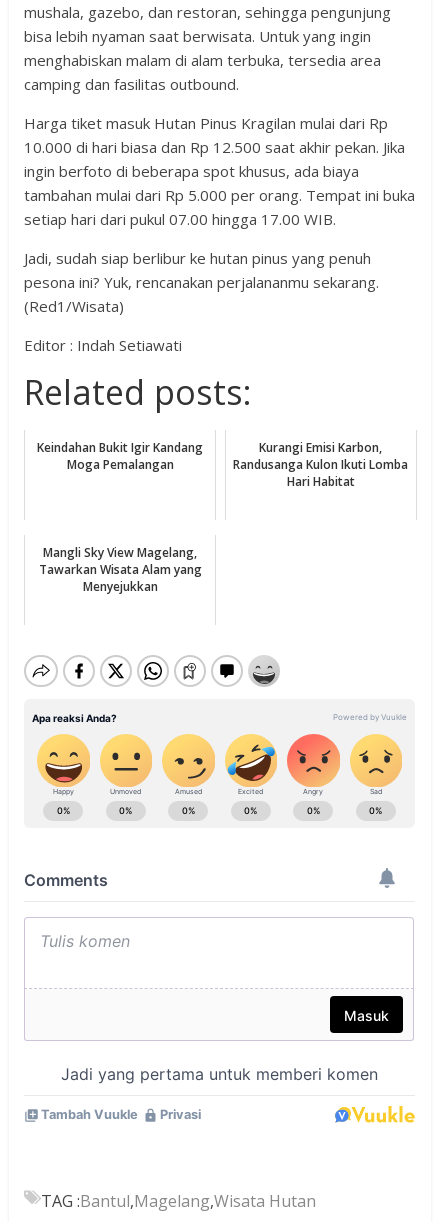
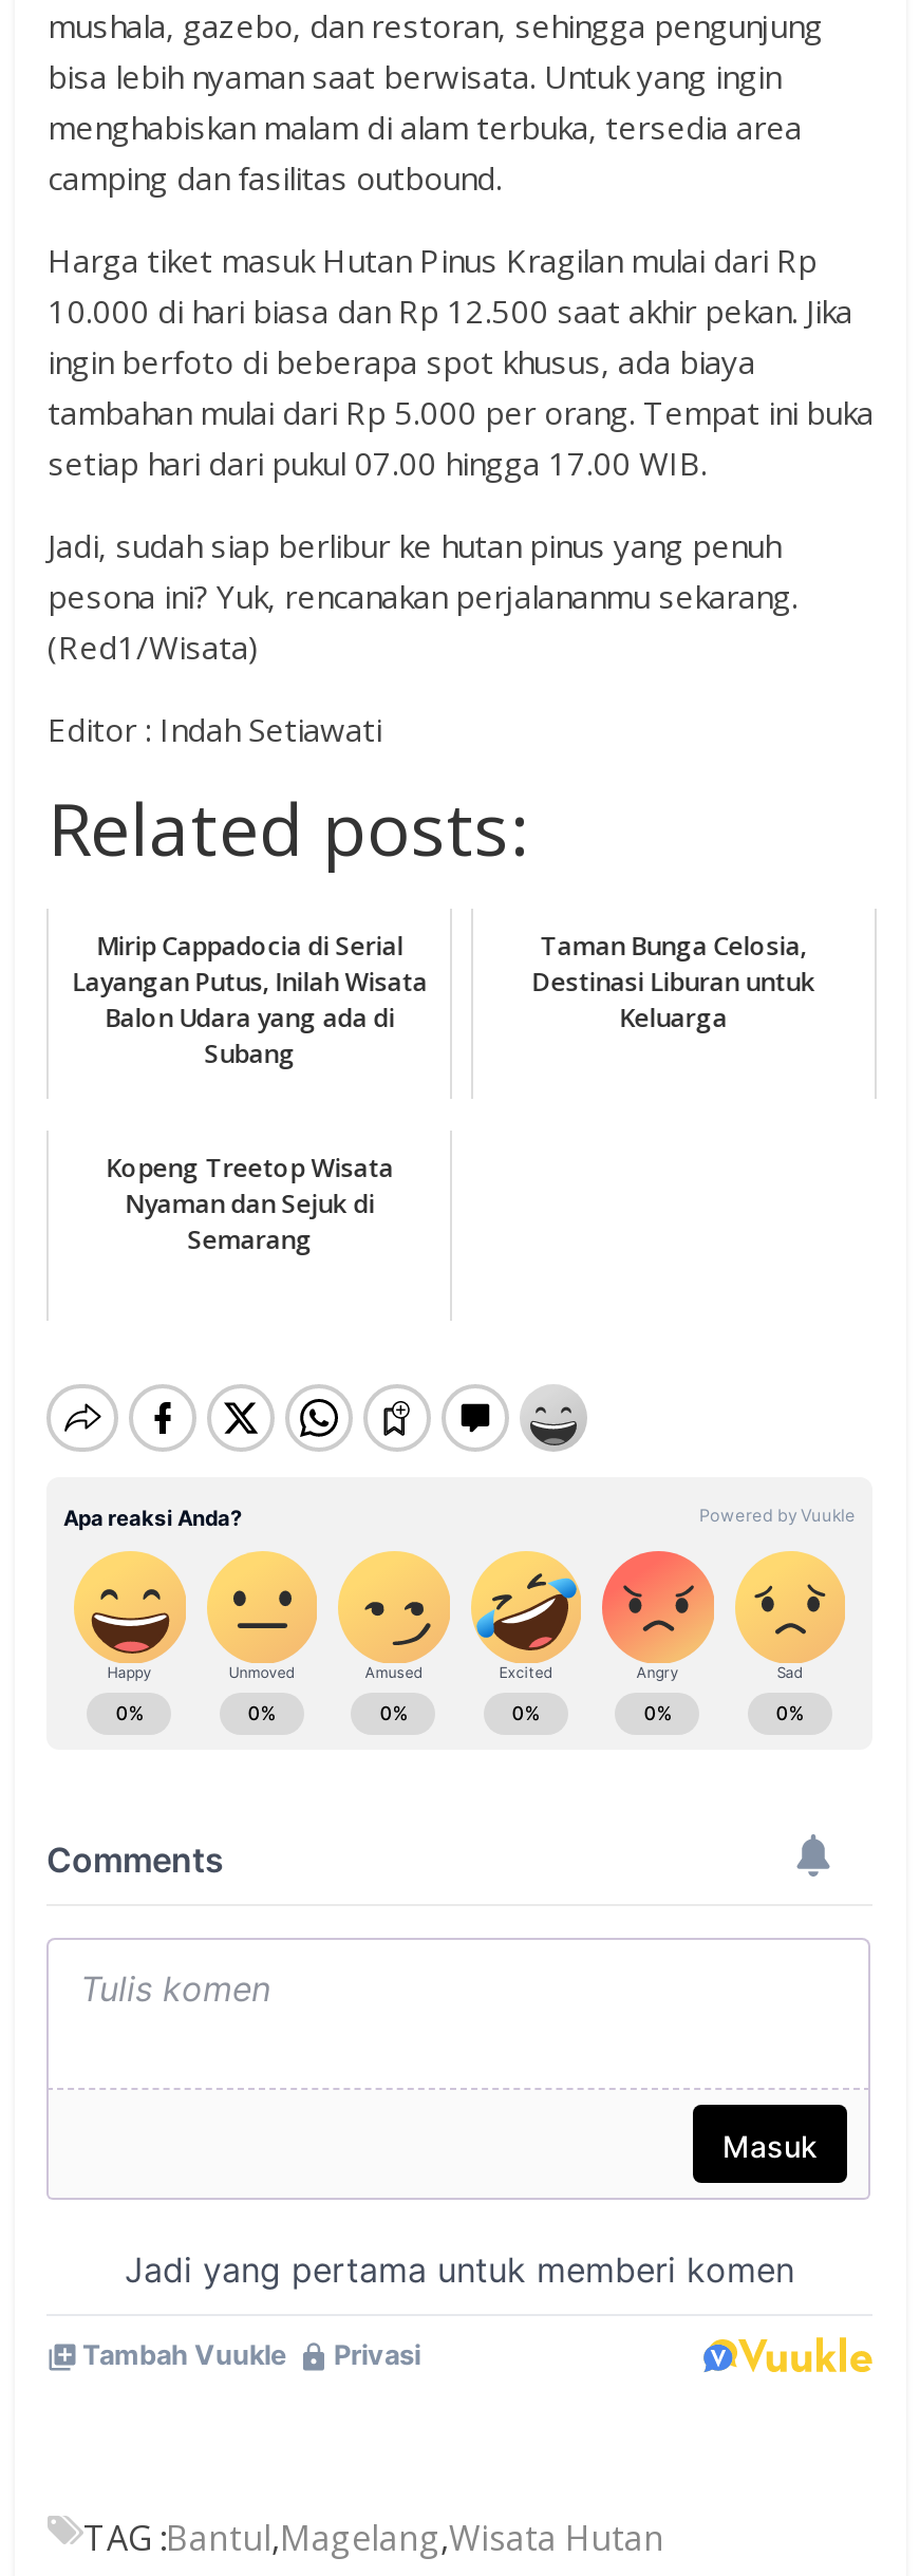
- Keindahan Bukit Igir Kandang
- Moga Pemalangan
+ Mirip Cappadocia di Serial
+ Layangan Putus, Inilah Wisata
+ Balon Udara yang ada di
+ Subang

- Kurangi Emisi Karbon,
- Randusanga Kulon Ikuti Lomba
- Hari Habitat
+ Taman Bunga Celosia,
+ Destinasi Liburan untuk
+ Keluarga

- Mangli Sky View Magelang,
- Tawarkan Wisata Alam yang
- Menyejukkan
+ Kopeng Treetop Wisata
+ Nyaman dan Sejuk di
+ Semarang
